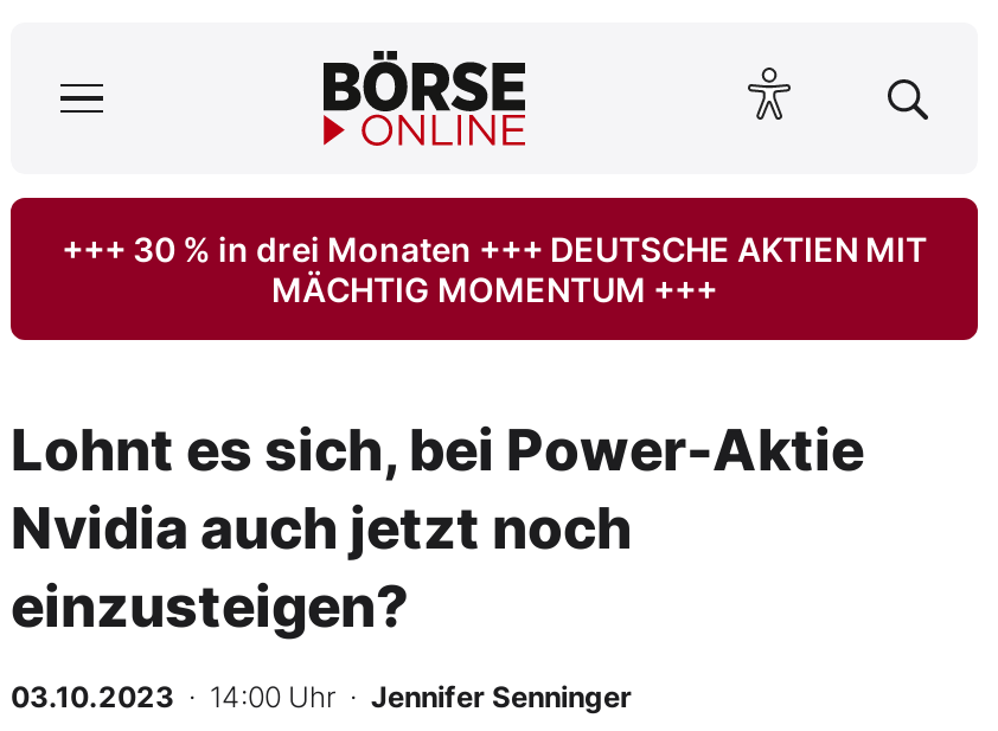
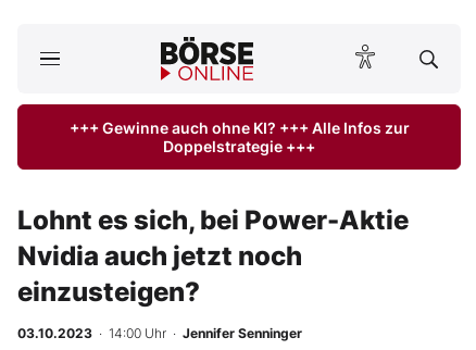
- +++ 30 % in drei Monaten +++ DEUTSCHE AKTIEN MIT
- MÄCHTIG MOMENTUM +++
+ +++ Gewinne auch ohne KI? +++ Alle Infos zur
+ Doppelstrategie +++
